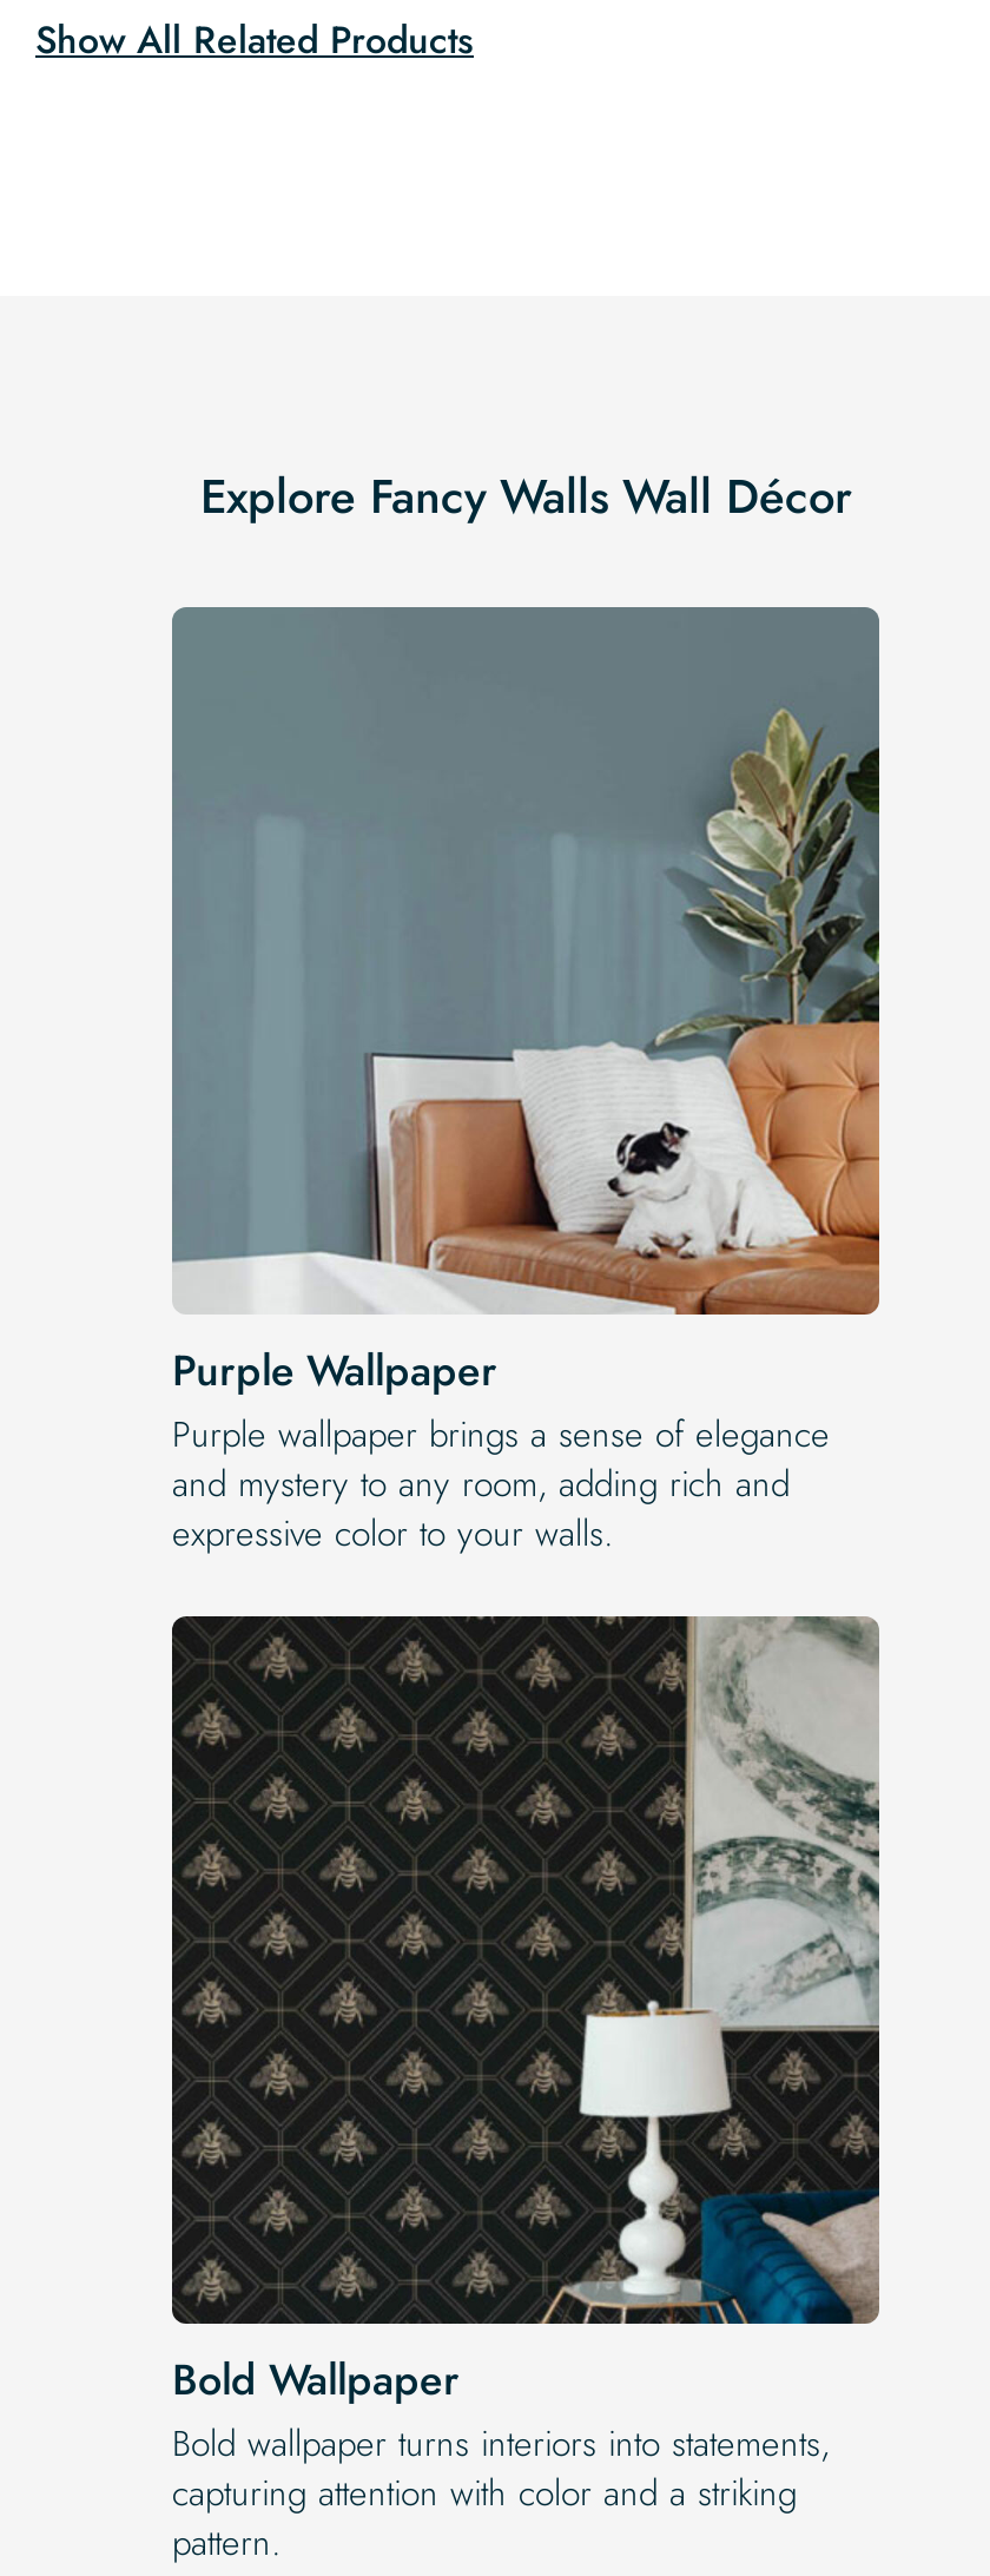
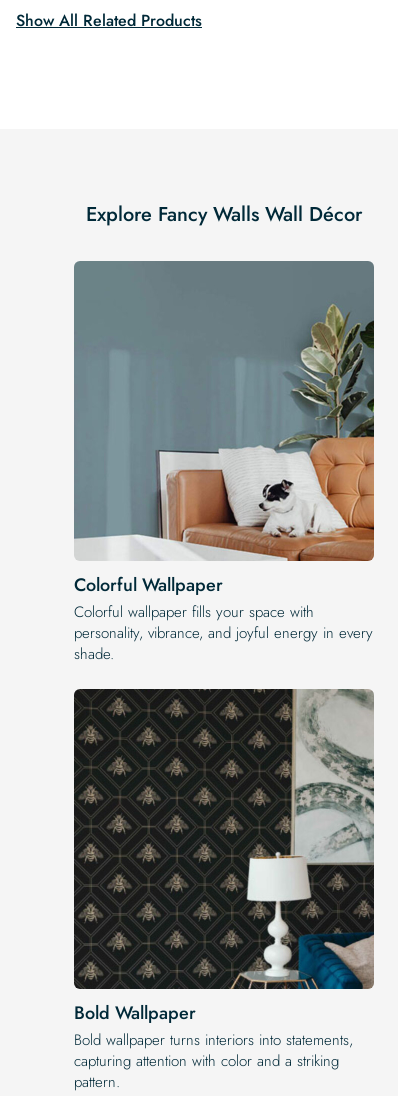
- Purple Wallpaper
- Purple wallpaper brings a sense of elegance
- and mystery to any room, adding rich and
- expressive color to your walls.
+ Colorful Wallpaper
+ Colorful wallpaper fills your space with
+ personality, vibrance, and joyful energy in every
+ shade.
